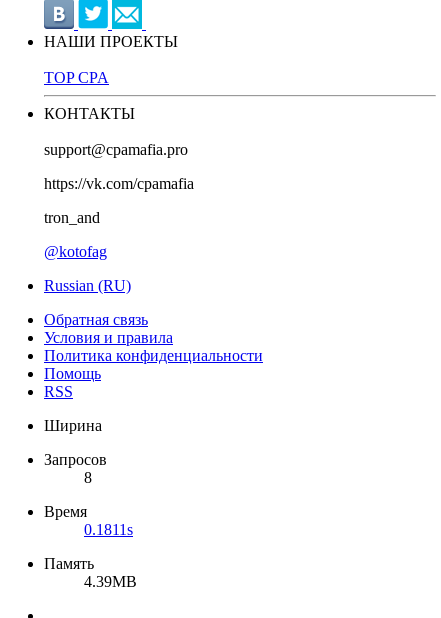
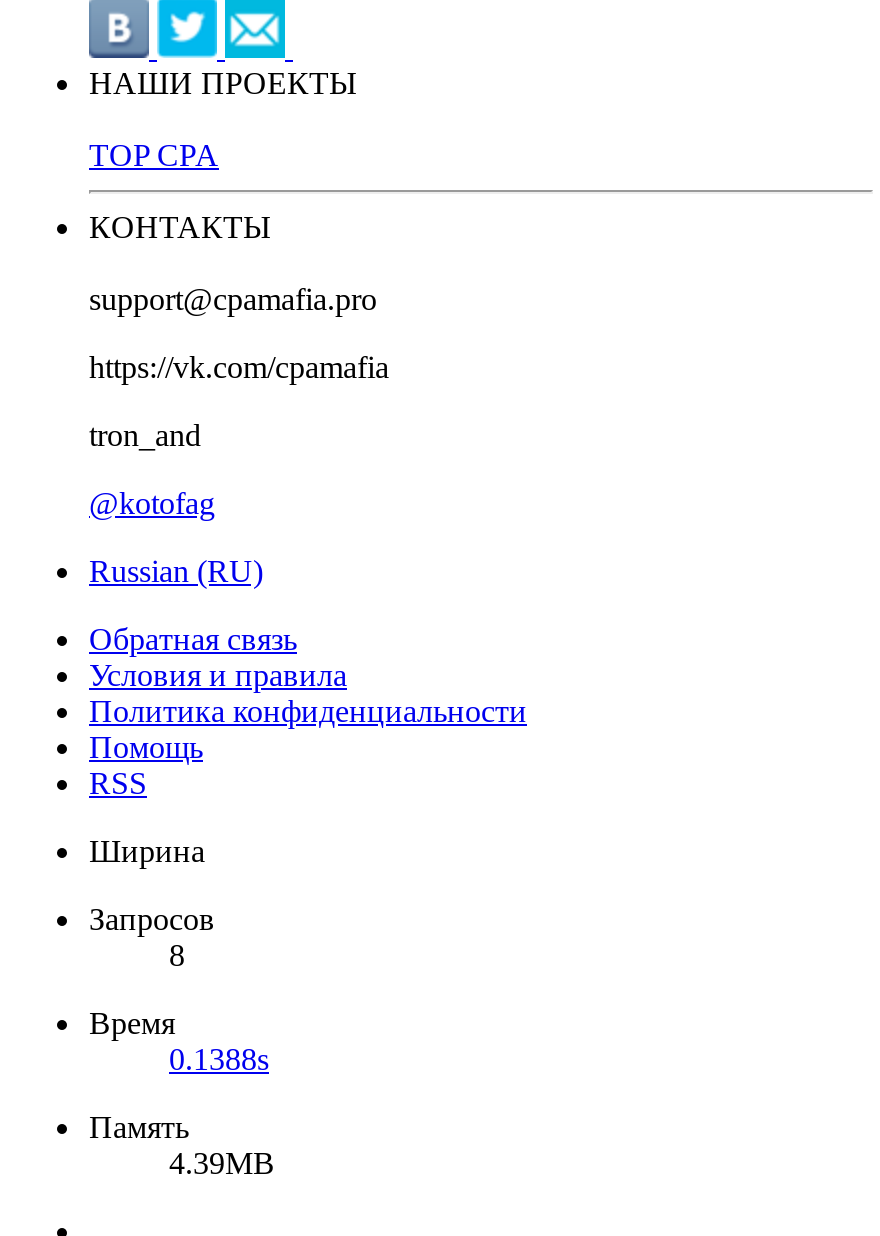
- 0.1811s
+ 0.1388s
